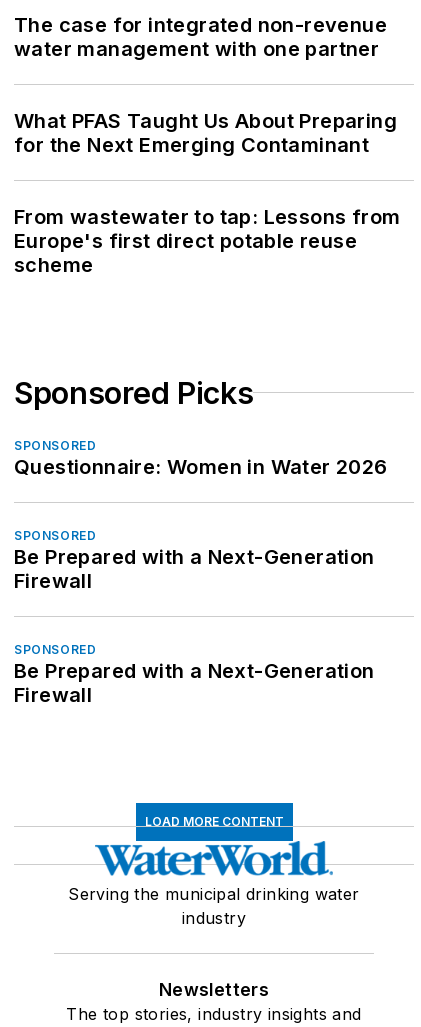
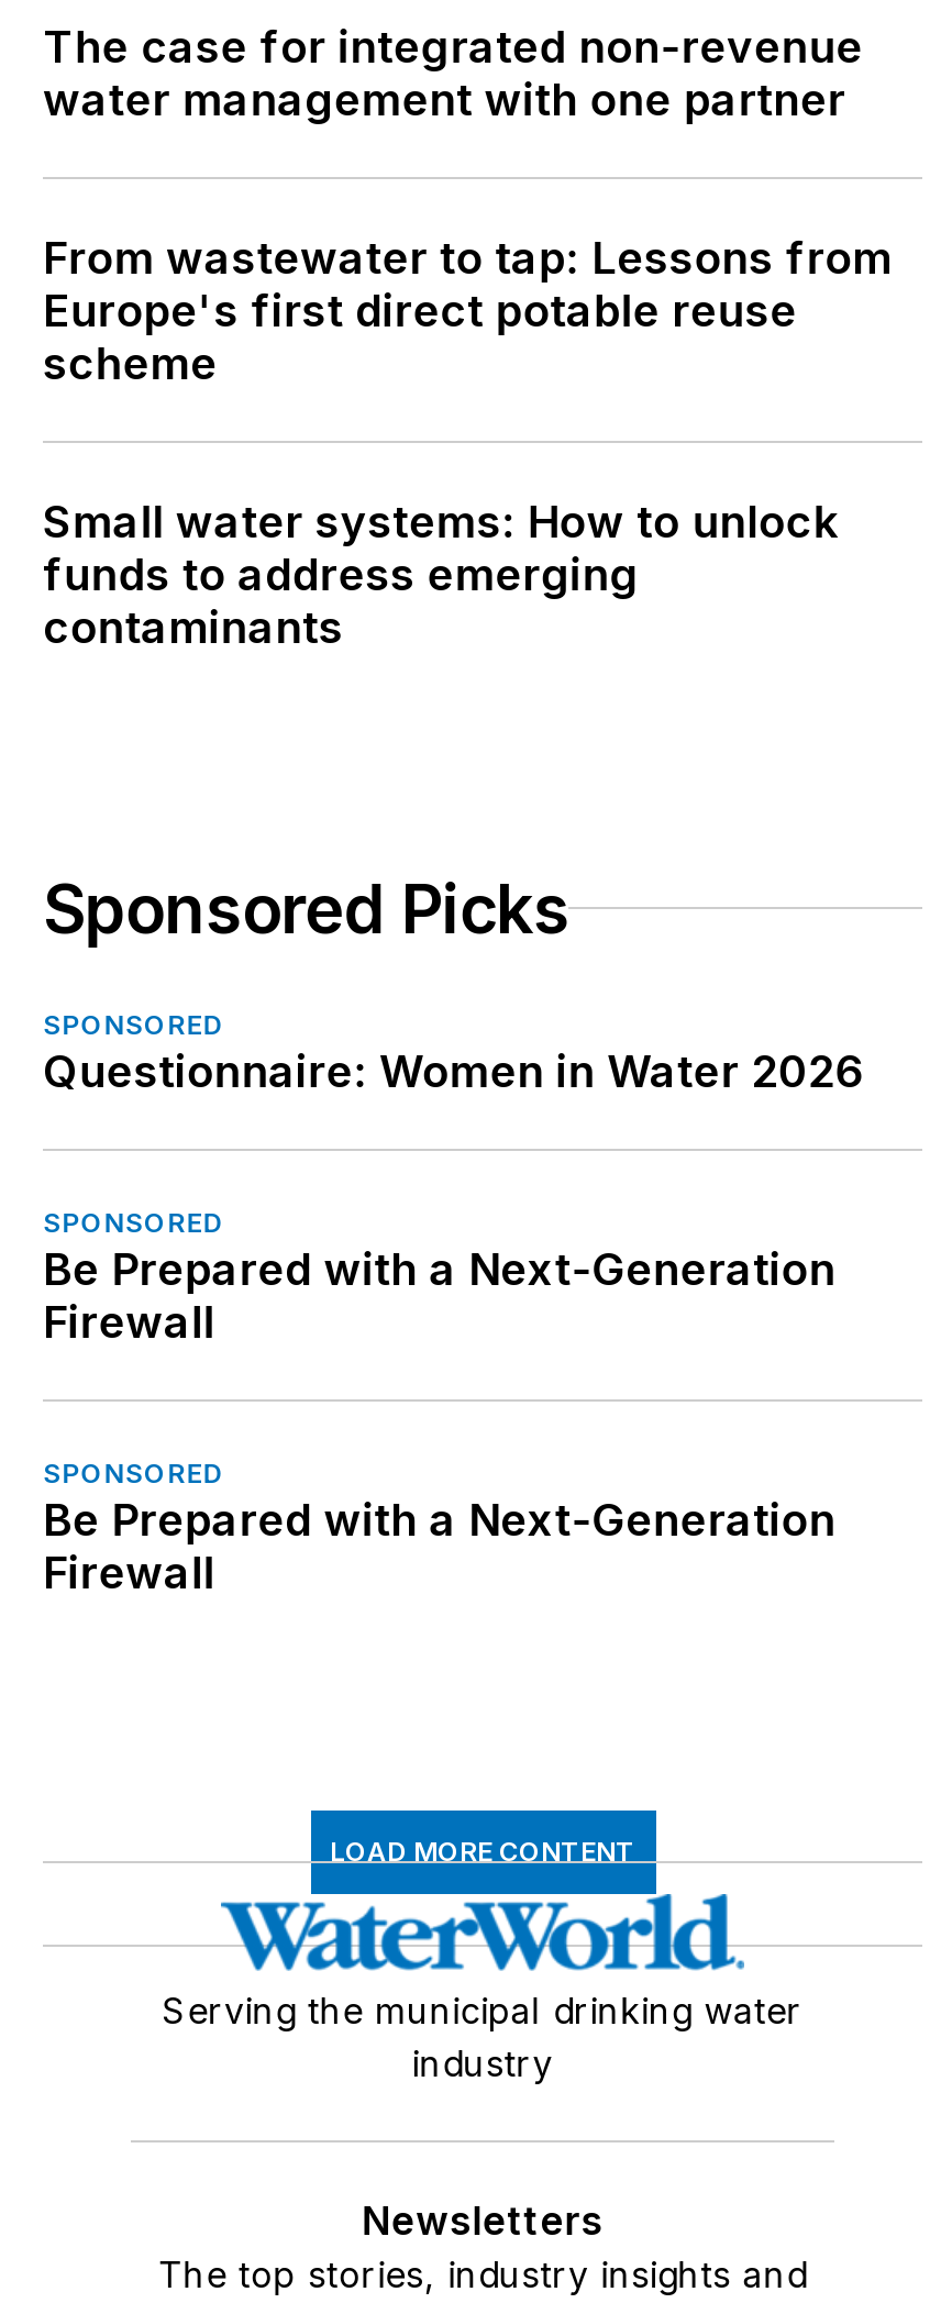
- What PFAS Taught Us About Preparing
- for the Next Emerging Contaminant

moved up: From wastewater to tap: Lessons from | Europe's first direct potable reuse | scheme

+ Small water systems: How to unlock
+ funds to address emerging
+ contaminants
